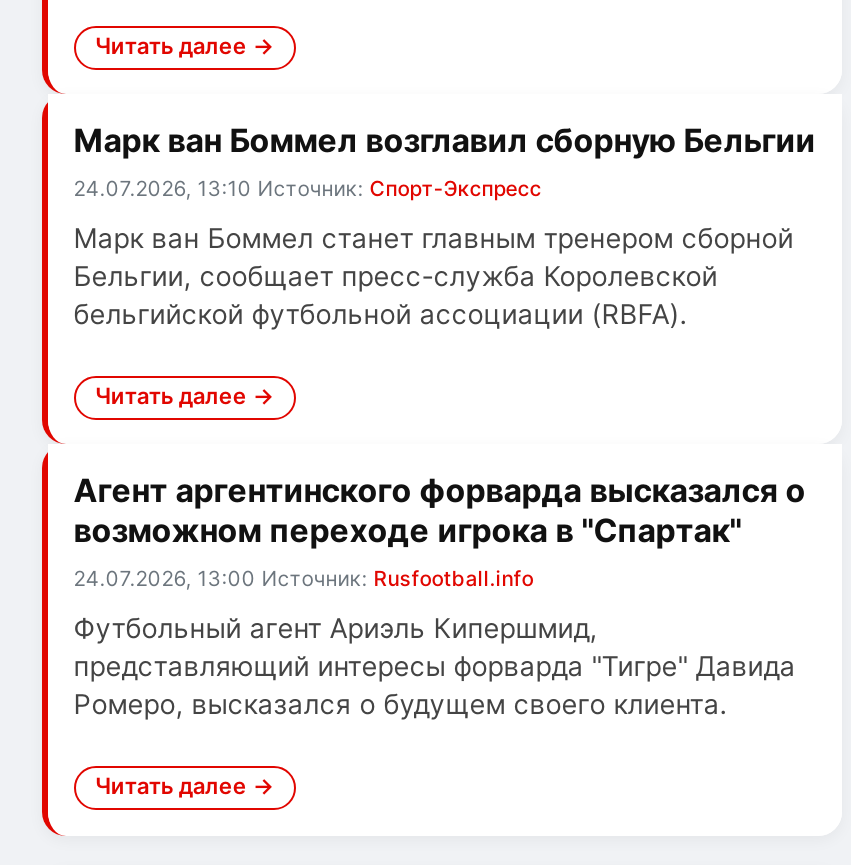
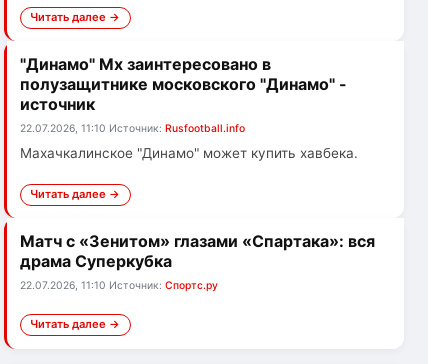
- Марк ван Боммел возглавил сборную Бельгии
- 24.07.2026, 13:10 Источник: Спорт-Экспресс
+ "Динамо" Мх заинтересовано в
+ полузащитнике московского "Динамо" -
+ источник
+ 22.07.2026, 11:10 Источник: Rusfootball.info

- Марк ван Боммел станет главным тренером сборной
- Бельгии, сообщает пресс-служба Королевской
- бельгийской футбольной ассоциации (RBFA).
+ Махачкалинское "Динамо" может купить хавбека.

- Агент аргентинского форварда высказался о
- возможном переходе игрока в "Спартак"
- 24.07.2026, 13:00 Источник: Rusfootball.info
- Футбольный агент Ариэль Кипершмид,
- представляющий интересы форварда "Тигре" Давида
- Ромеро, высказался о будущем своего клиента.
+ Матч с «Зенитом» глазами «Спартака»: вся
+ драма Суперкубка
+ 22.07.2026, 11:10 Источник: Спортс.ру
